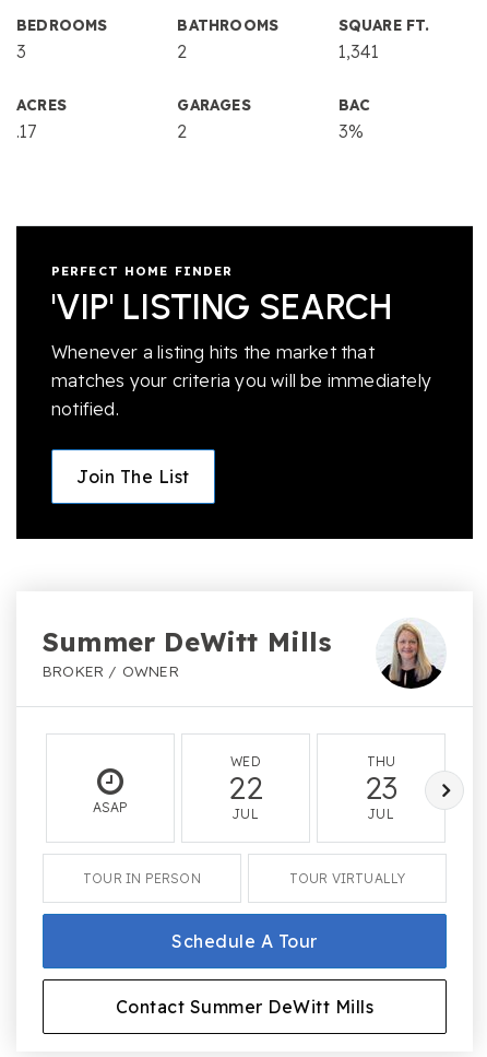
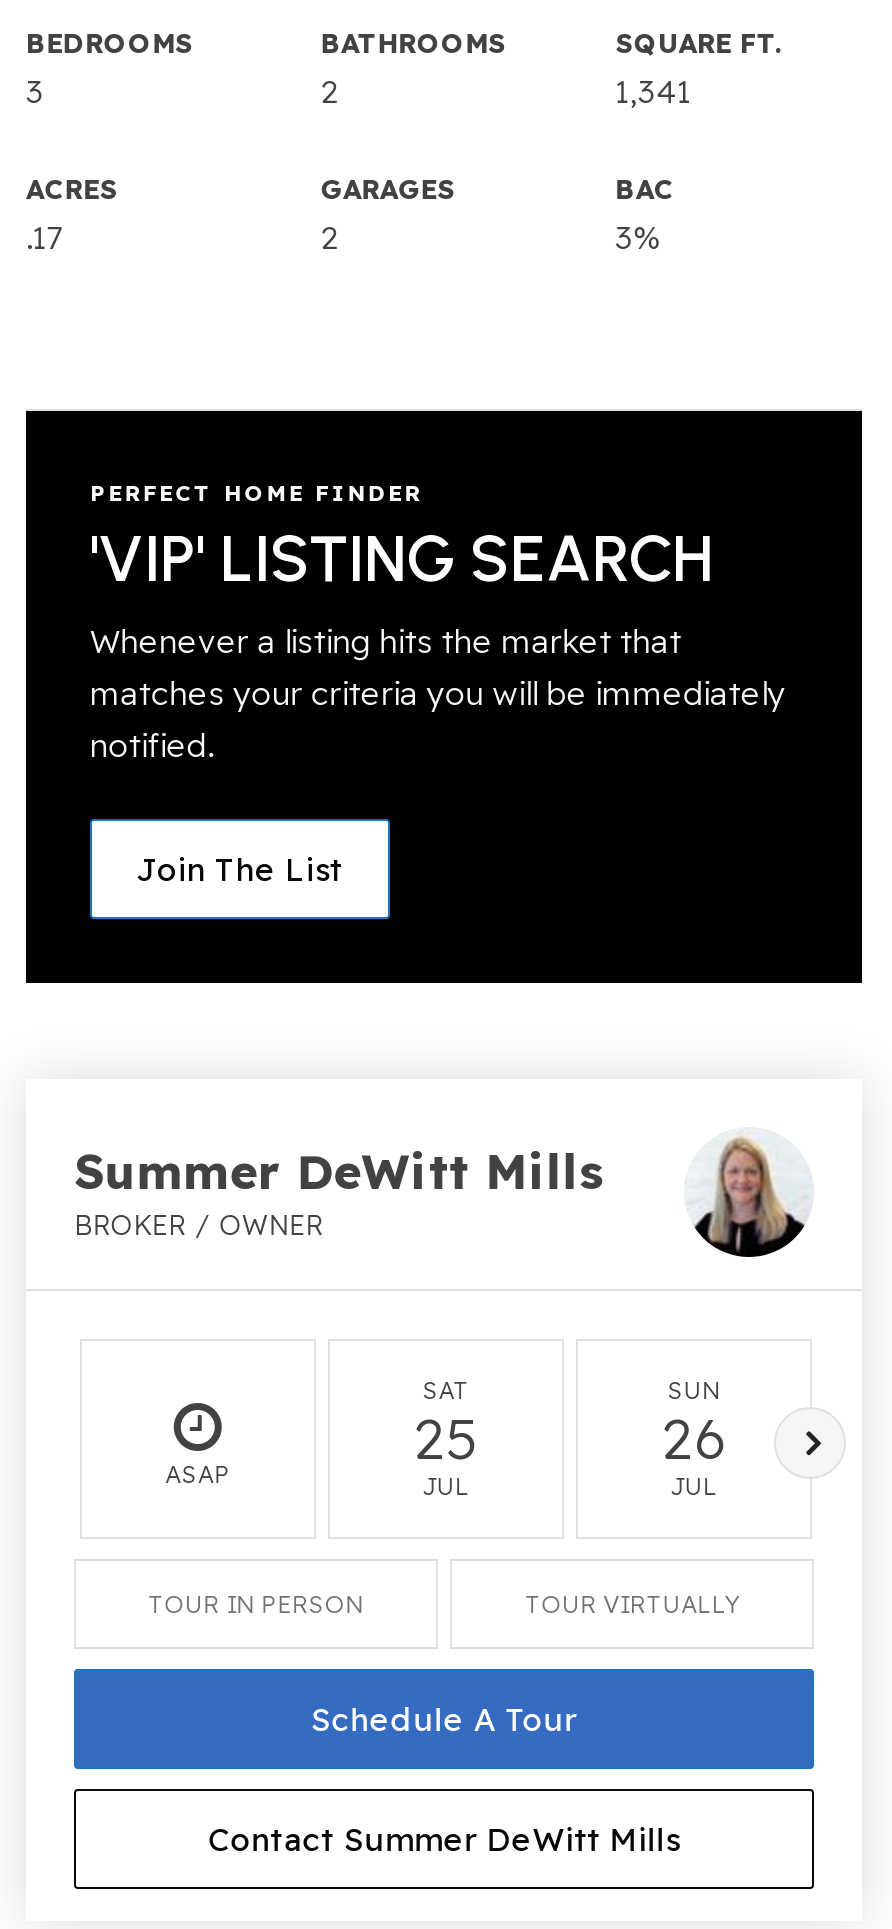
- WED
- 22
+ SAT
+ 25

- THU
- 23
+ SUN
+ 26
